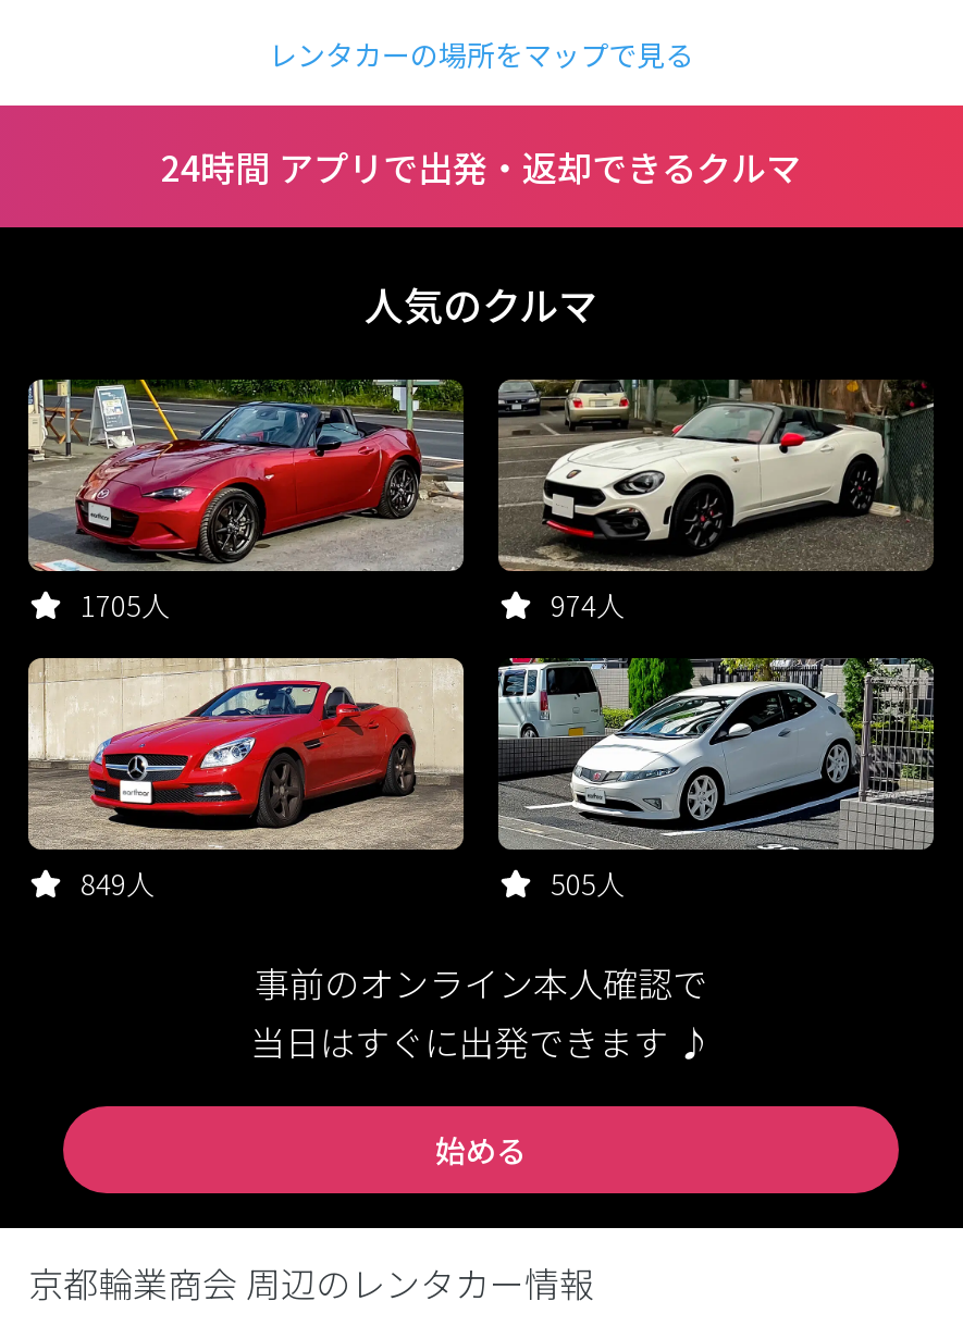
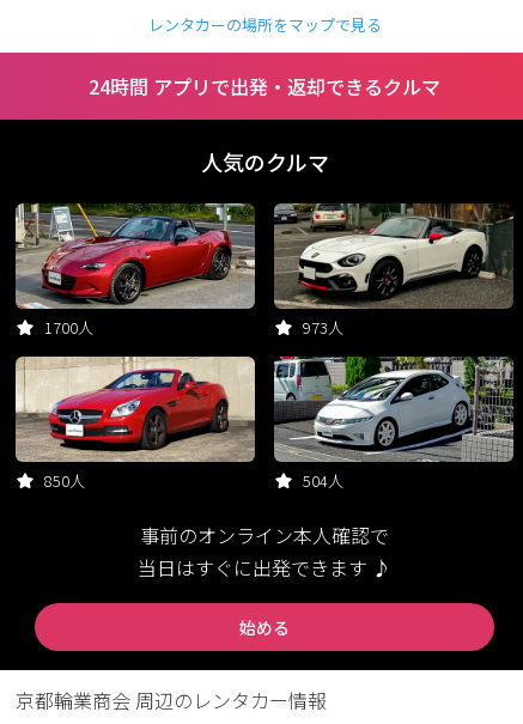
- 1705人
+ 1700人

- 974人
+ 973人

- 849人
+ 850人

- 505人
+ 504人
